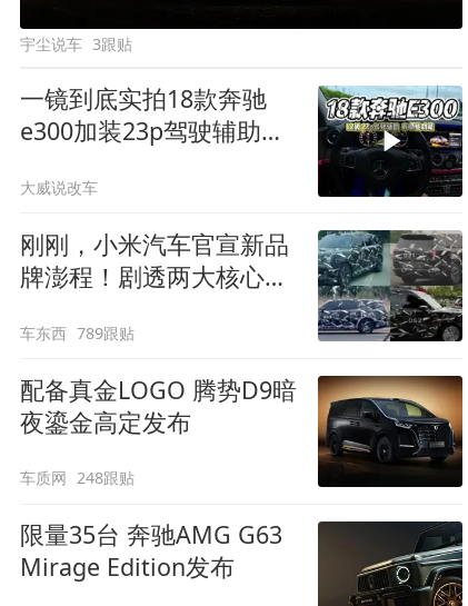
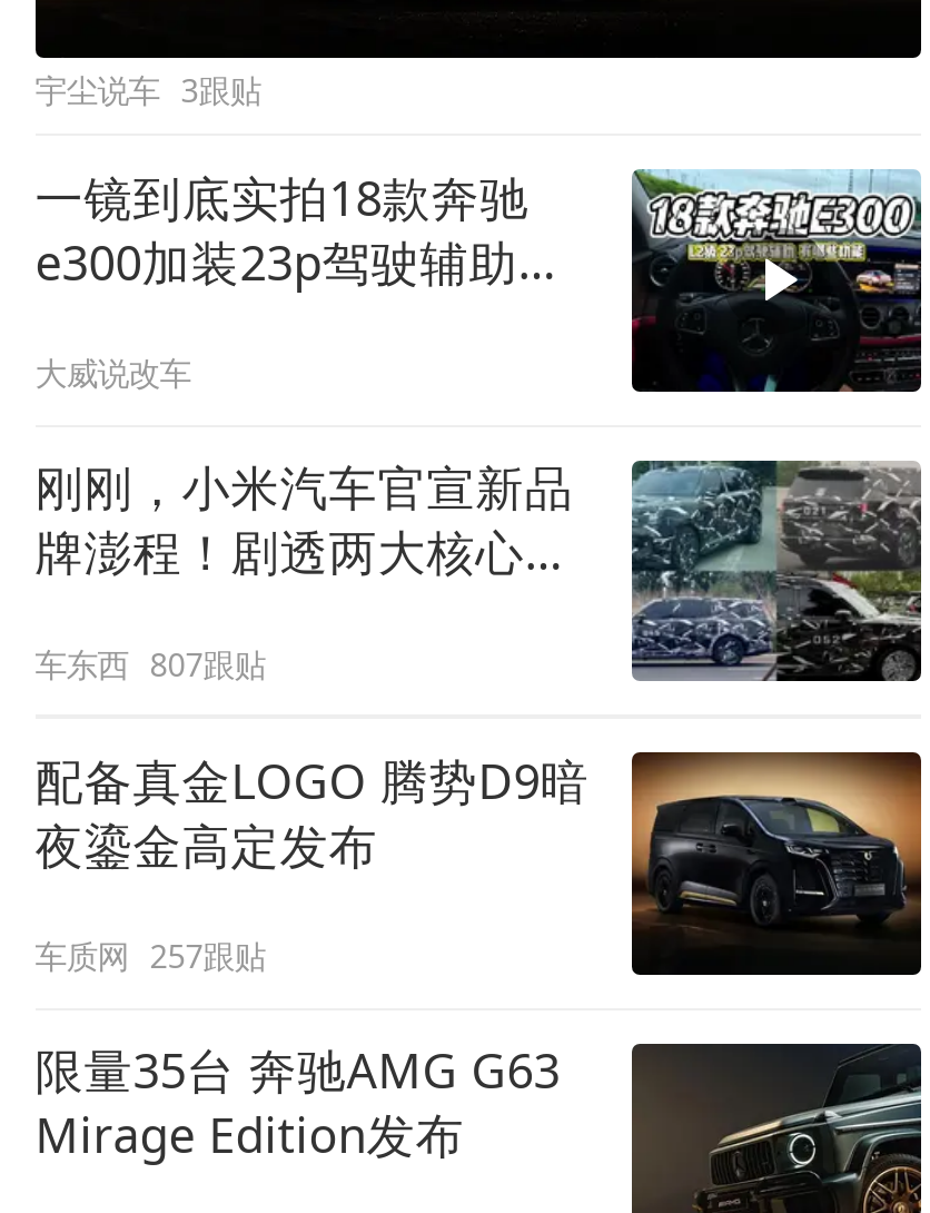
- 车东西 789跟贴
+ 车东西 807跟贴

- 车质网 248跟贴
+ 车质网 257跟贴
